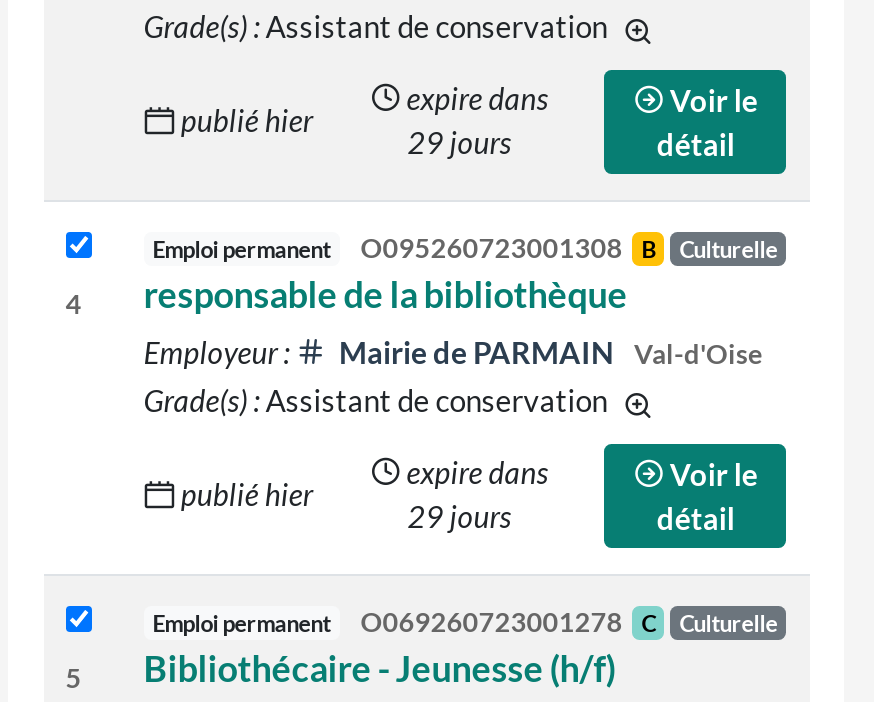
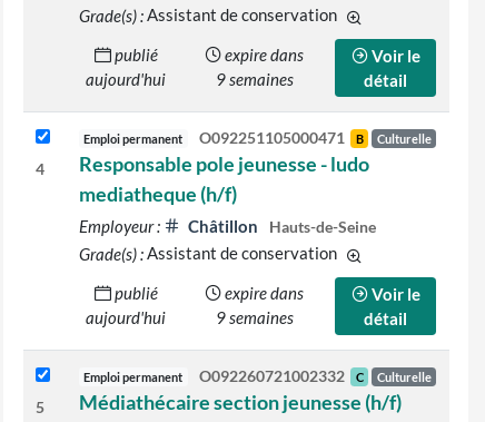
- publié hier
+ publié
+ aujourd'hui

- 29 jours
+ 9 semaines

- O095260723001308
- responsable de la bibliothèque
+ O092251105000471
+ Responsable pole jeunesse - ludo
+ mediatheque (h/f)

- Mairie de PARMAIN Val-d'Oise
+ Châtillon Hauts-de-Seine

- publié hier
+ publié
+ aujourd'hui

- 29 jours
+ 9 semaines

- O069260723001278
- Bibliothécaire - Jeunesse (h/f)
+ O092260721002332
+ Médiathécaire section jeunesse (h/f)
